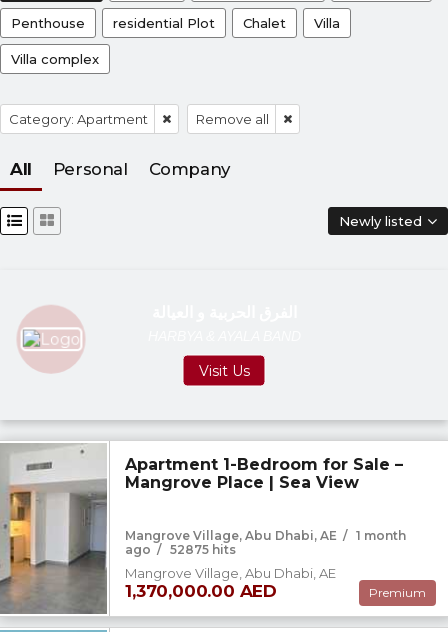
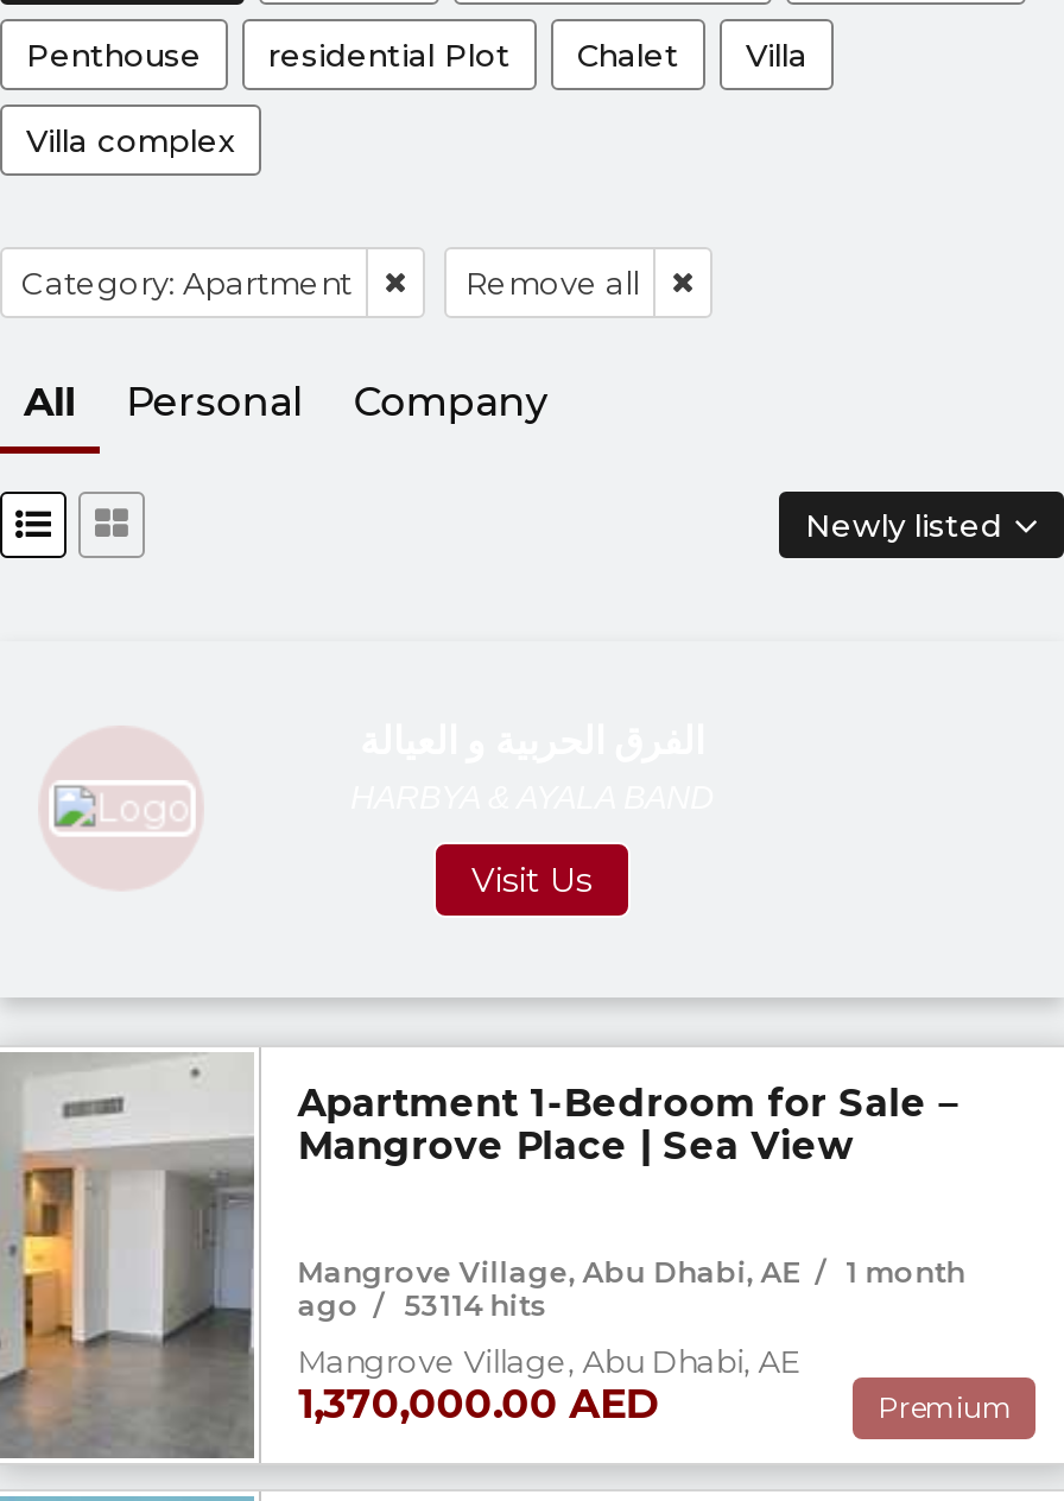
- ago / 52875 hits
+ ago / 53114 hits
